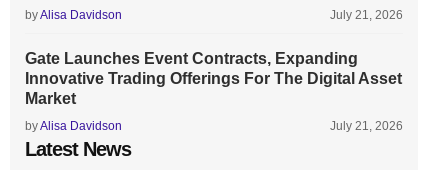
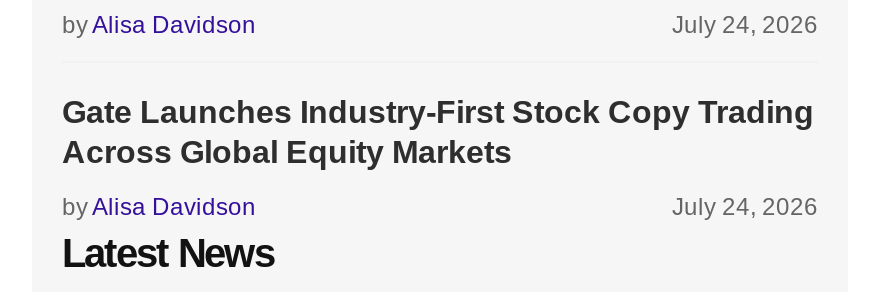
- July 21, 2026
+ July 24, 2026

- Gate Launches Event Contracts, Expanding
- Innovative Trading Offerings For The Digital Asset
- Market
+ Gate Launches Industry-First Stock Copy Trading
+ Across Global Equity Markets

- July 21, 2026
+ July 24, 2026
